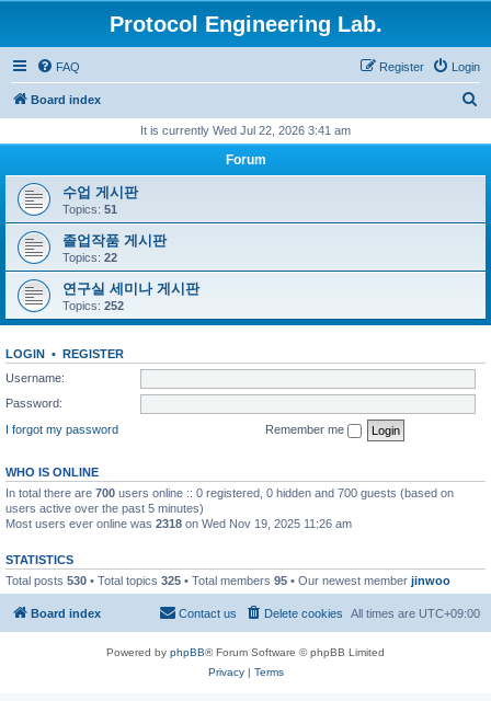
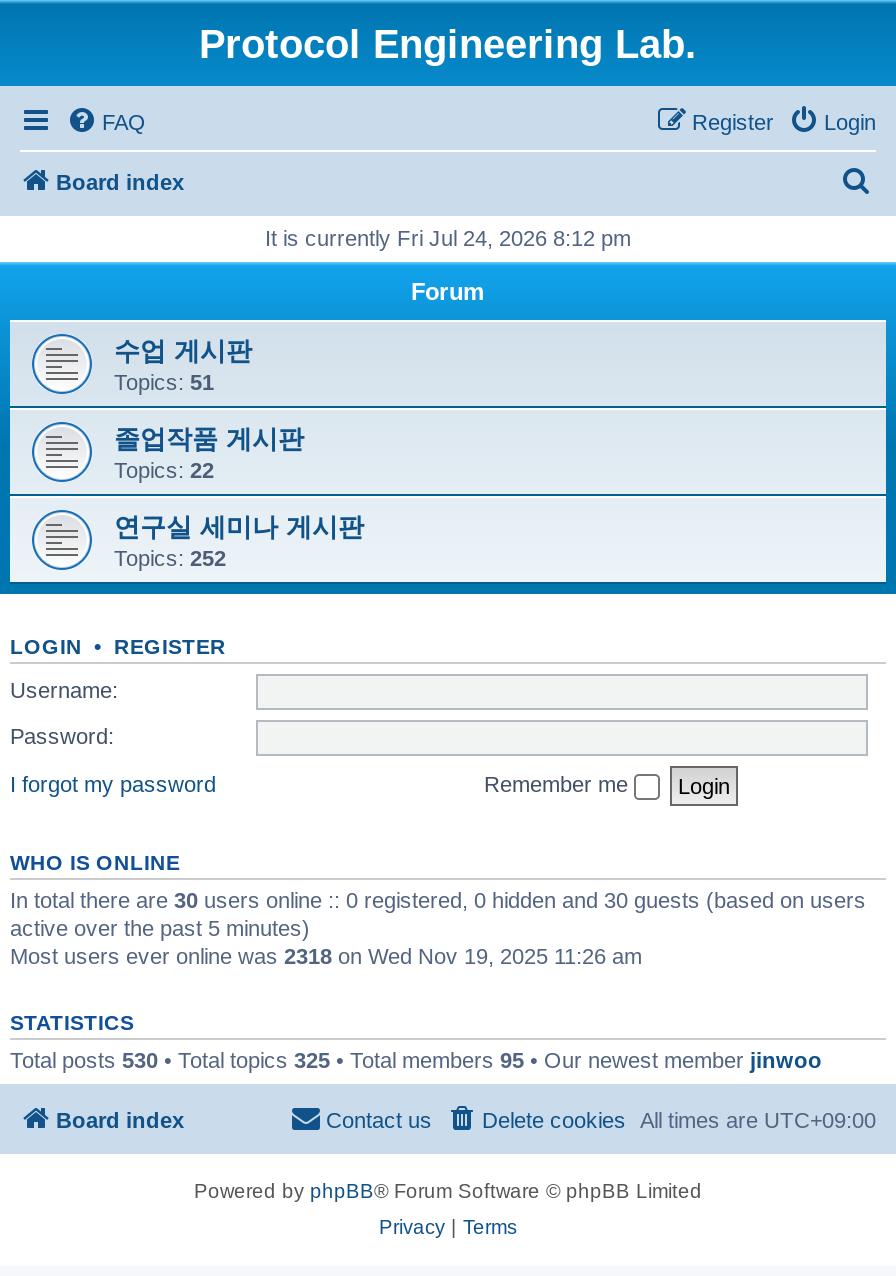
- It is currently Wed Jul 22, 2026 3:41 am
+ It is currently Fri Jul 24, 2026 8:12 pm

- In total there are 700 users online :: 0 registered, 0 hidden and 700 guests (based on
- users active over the past 5 minutes)
+ In total there are 30 users online :: 0 registered, 0 hidden and 30 guests (based on users
+ active over the past 5 minutes)
